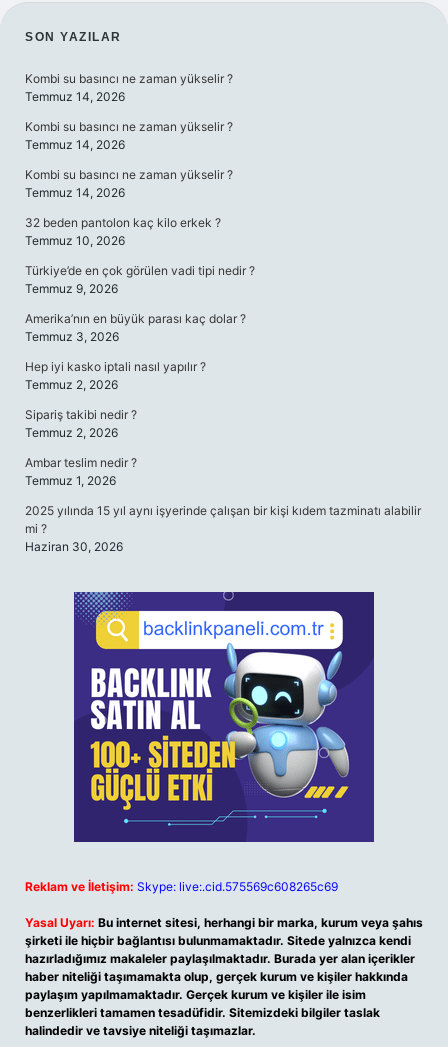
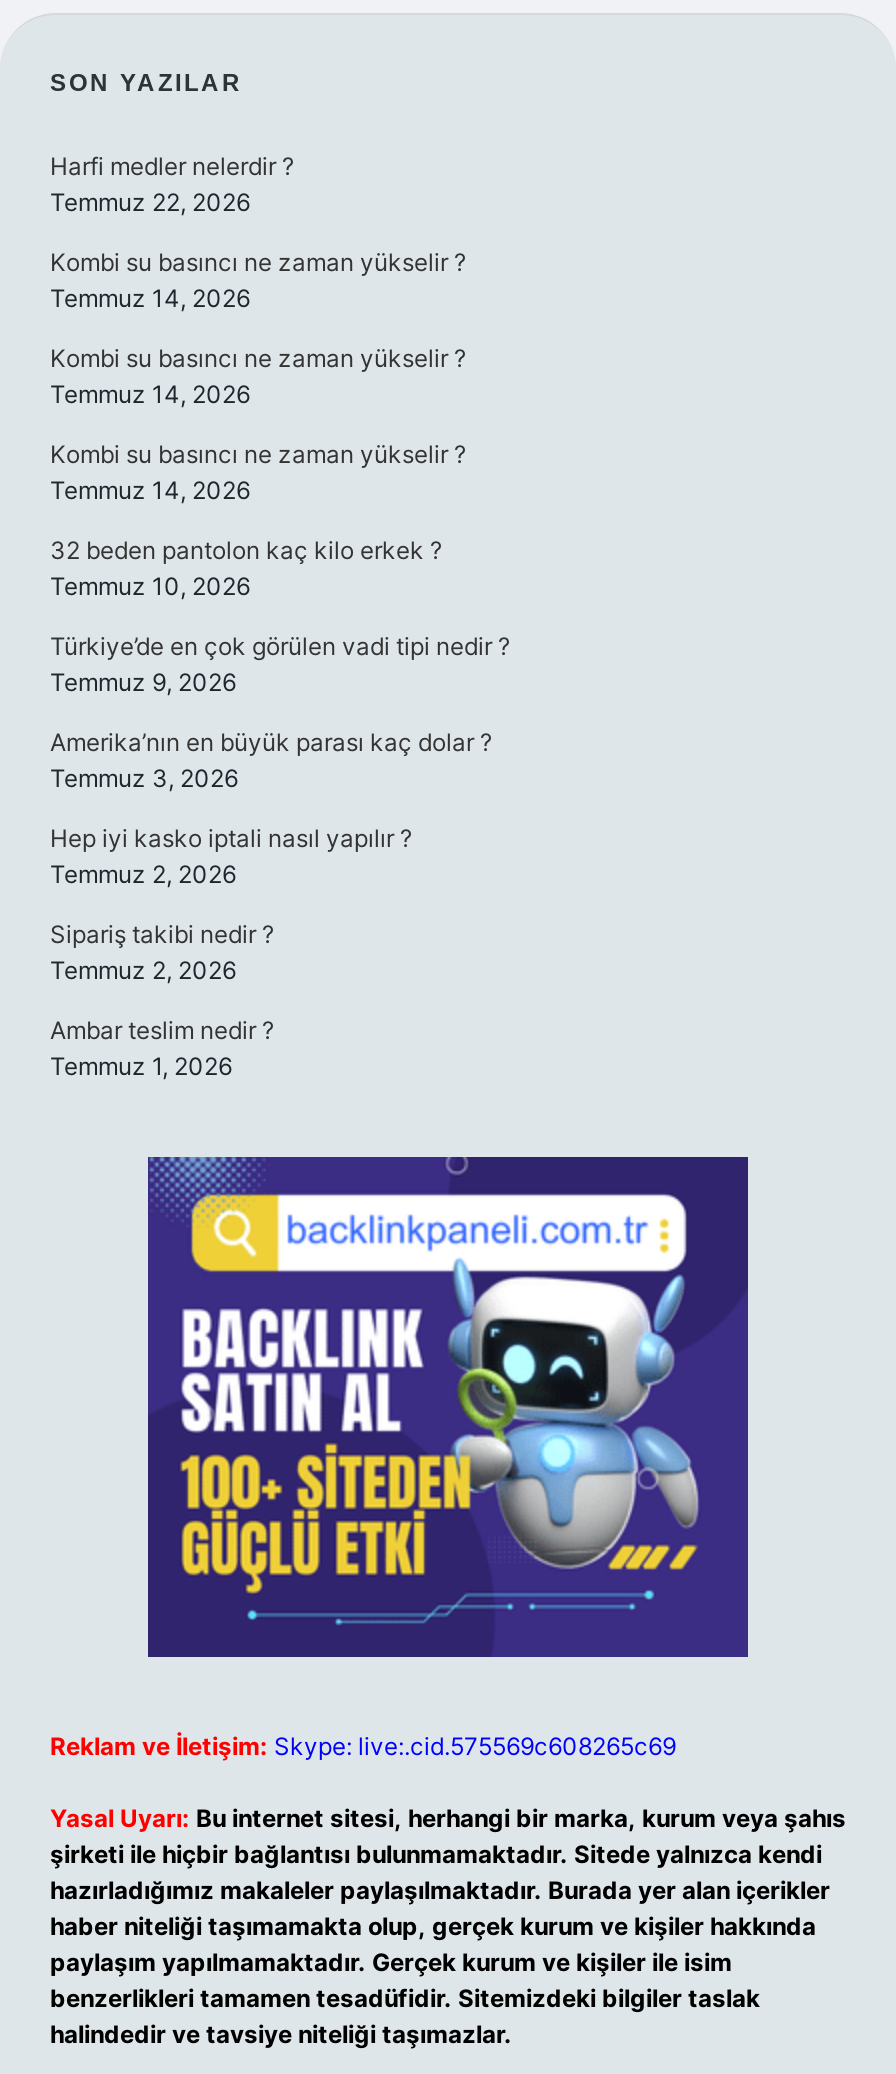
+ Harfi medler nelerdir ?
+ Temmuz 22, 2026

moved down: Kombi su basıncı ne zaman yükselir ? | Temmuz 14, 2026 | Kombi su basıncı ne zaman yükselir ? | ... | Ambar teslim nedir ? | Temmuz 1, 2026

- 2025 yılında 15 yıl aynı işyerinde çalışan bir kişi kıdem tazminatı alabilir
- mi ?
- Haziran 30, 2026
